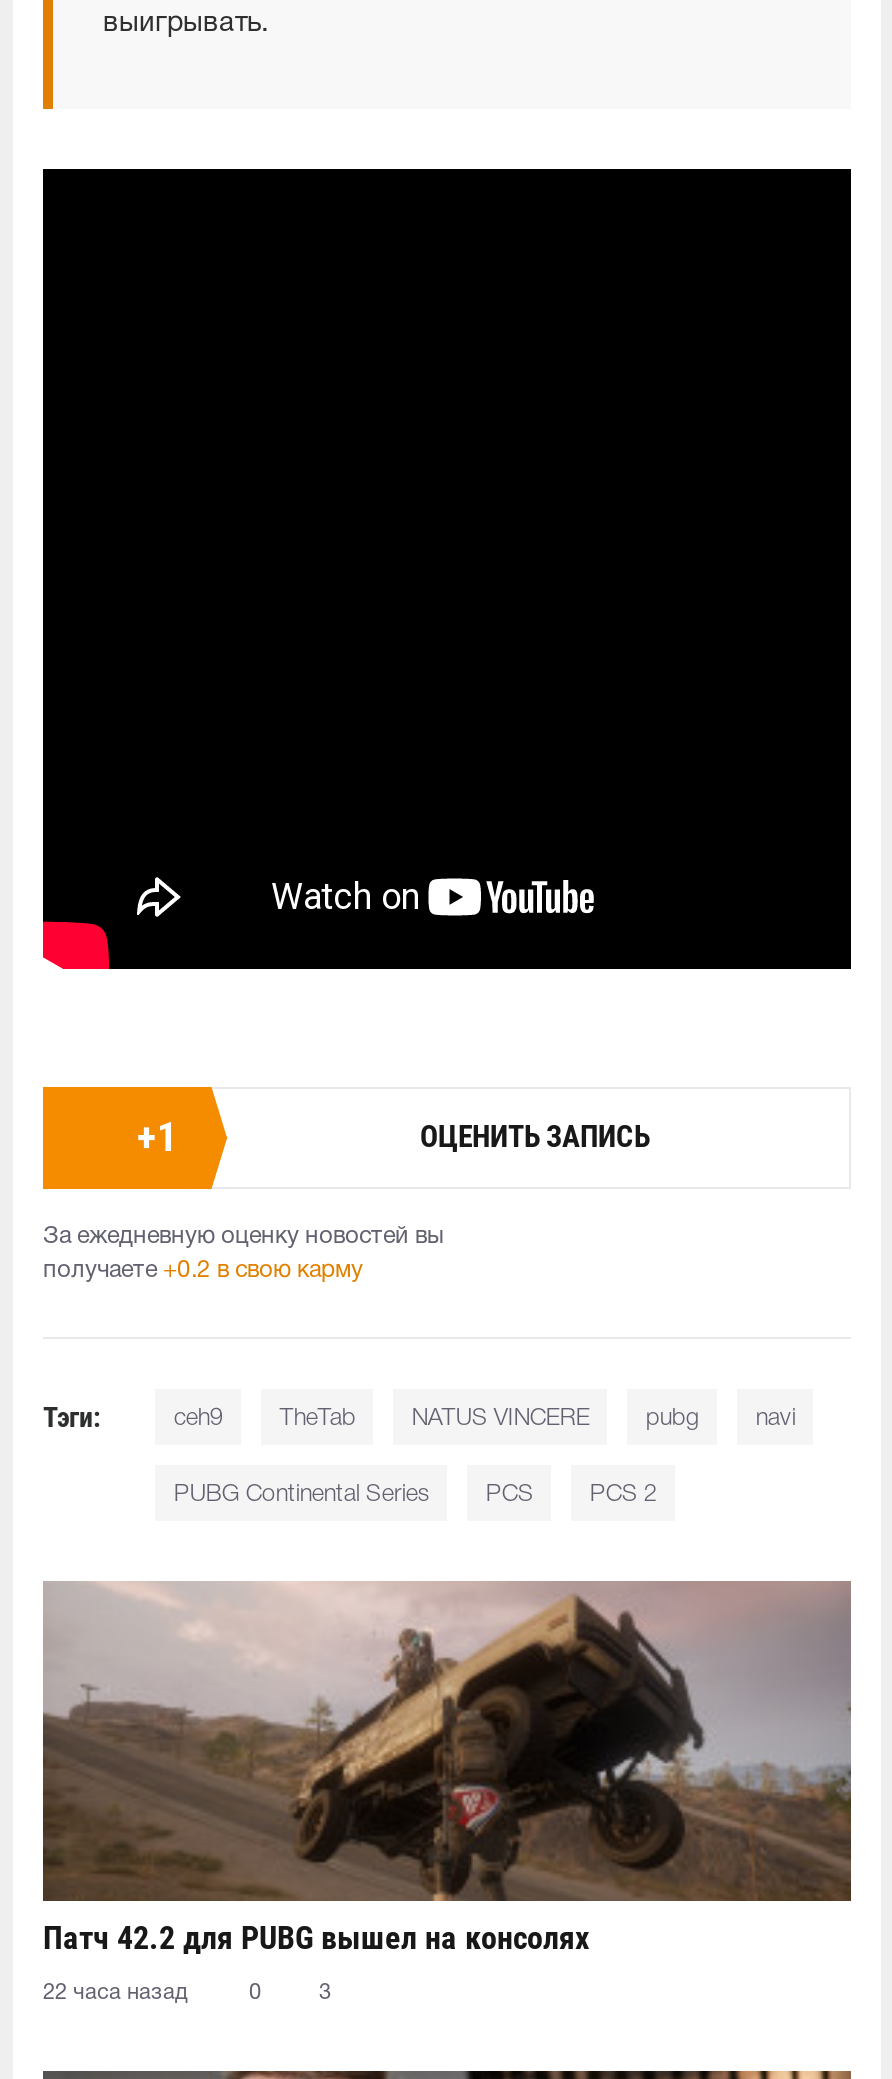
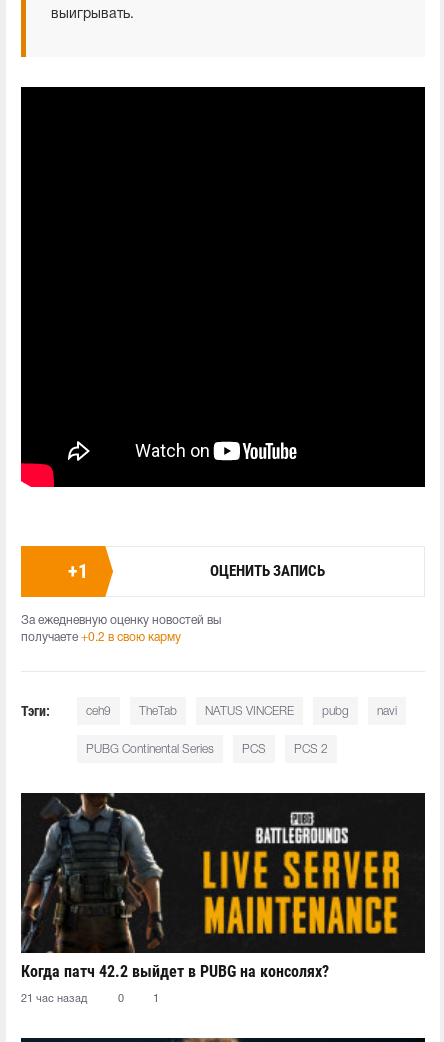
- [image]
- Патч 42.2 для PUBG вышел на консолях
+ [image]
+ Когда патч 42.2 выйдет в PUBG на консолях?

- 22 часа назад
+ 21 час назад

- 3
+ 1
